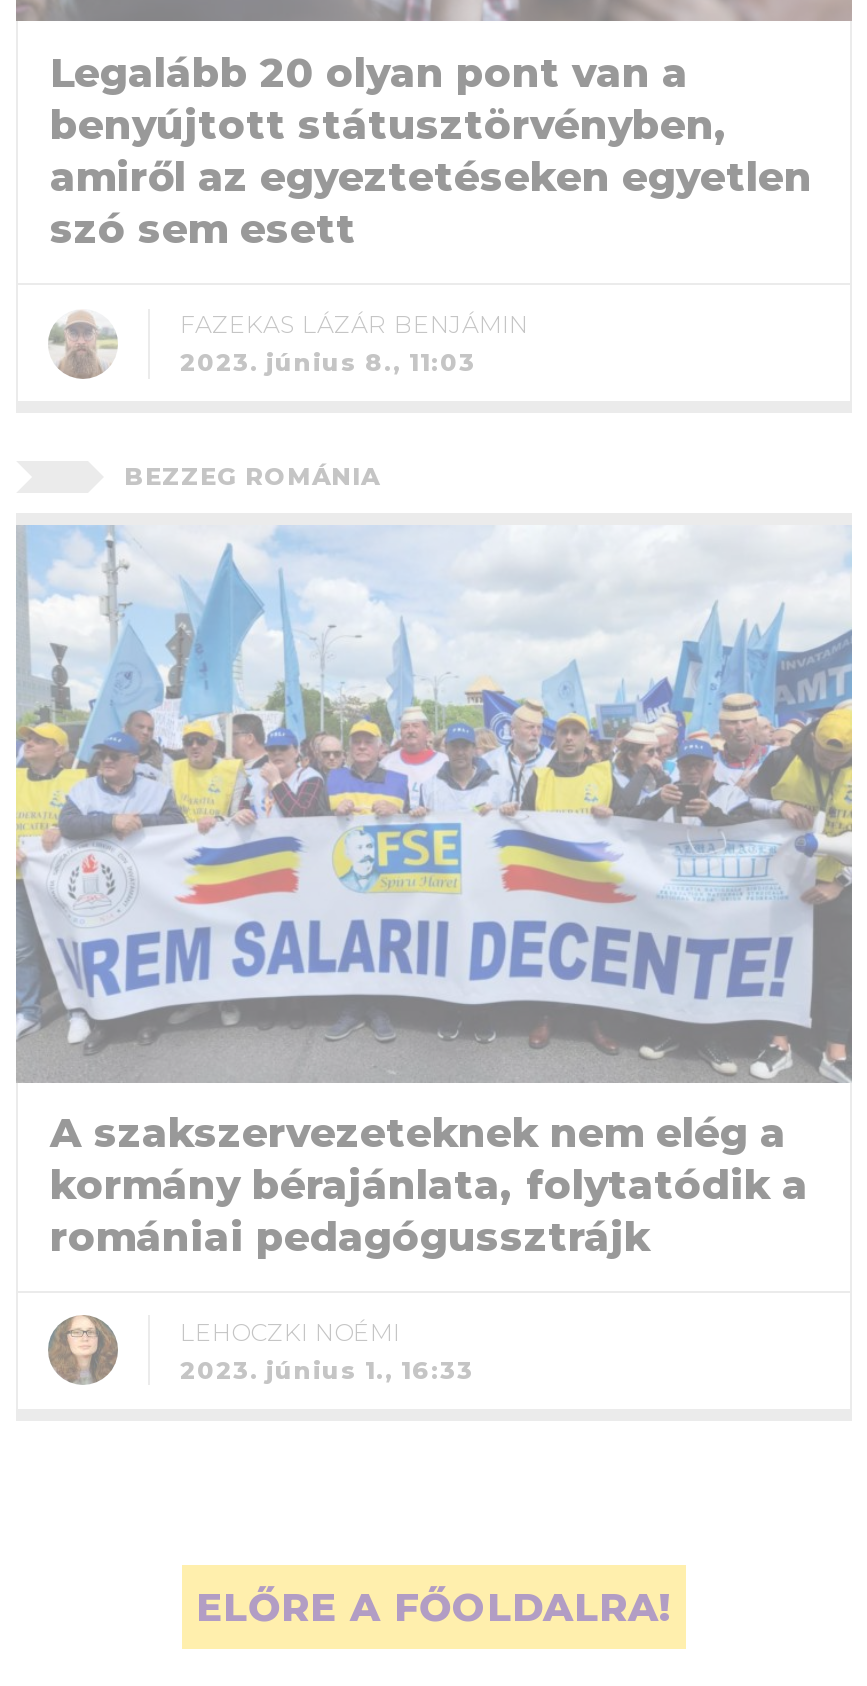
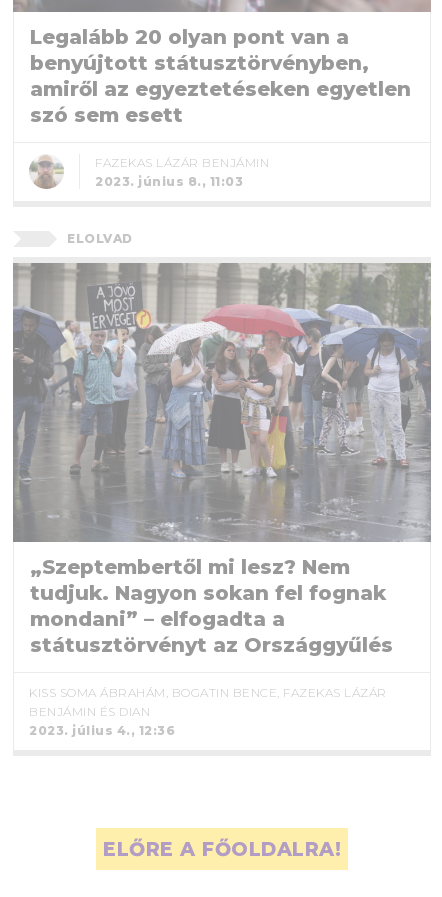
- BEZZEG ROMÁNIA
+ ELOLVAD

- [image]
- A szakszervezeteknek nem elég a
- kormány bérajánlata, folytatódik a
- romániai pedagógussztrájk
+ [image]
+ „Szeptembertől mi lesz? Nem
+ tudjuk. Nagyon sokan fel fognak
+ mondani” – elfogadta a
+ státusztörvényt az Országgyűlés

- LEHOCZKI NOÉMI
- 2023. június 1., 16:33
+ KISS SOMA ÁBRAHÁM, BOGATIN BENCE, FAZEKAS LÁZÁR
+ BENJÁMIN ÉS DIAN
+ 2023. július 4., 12:36
